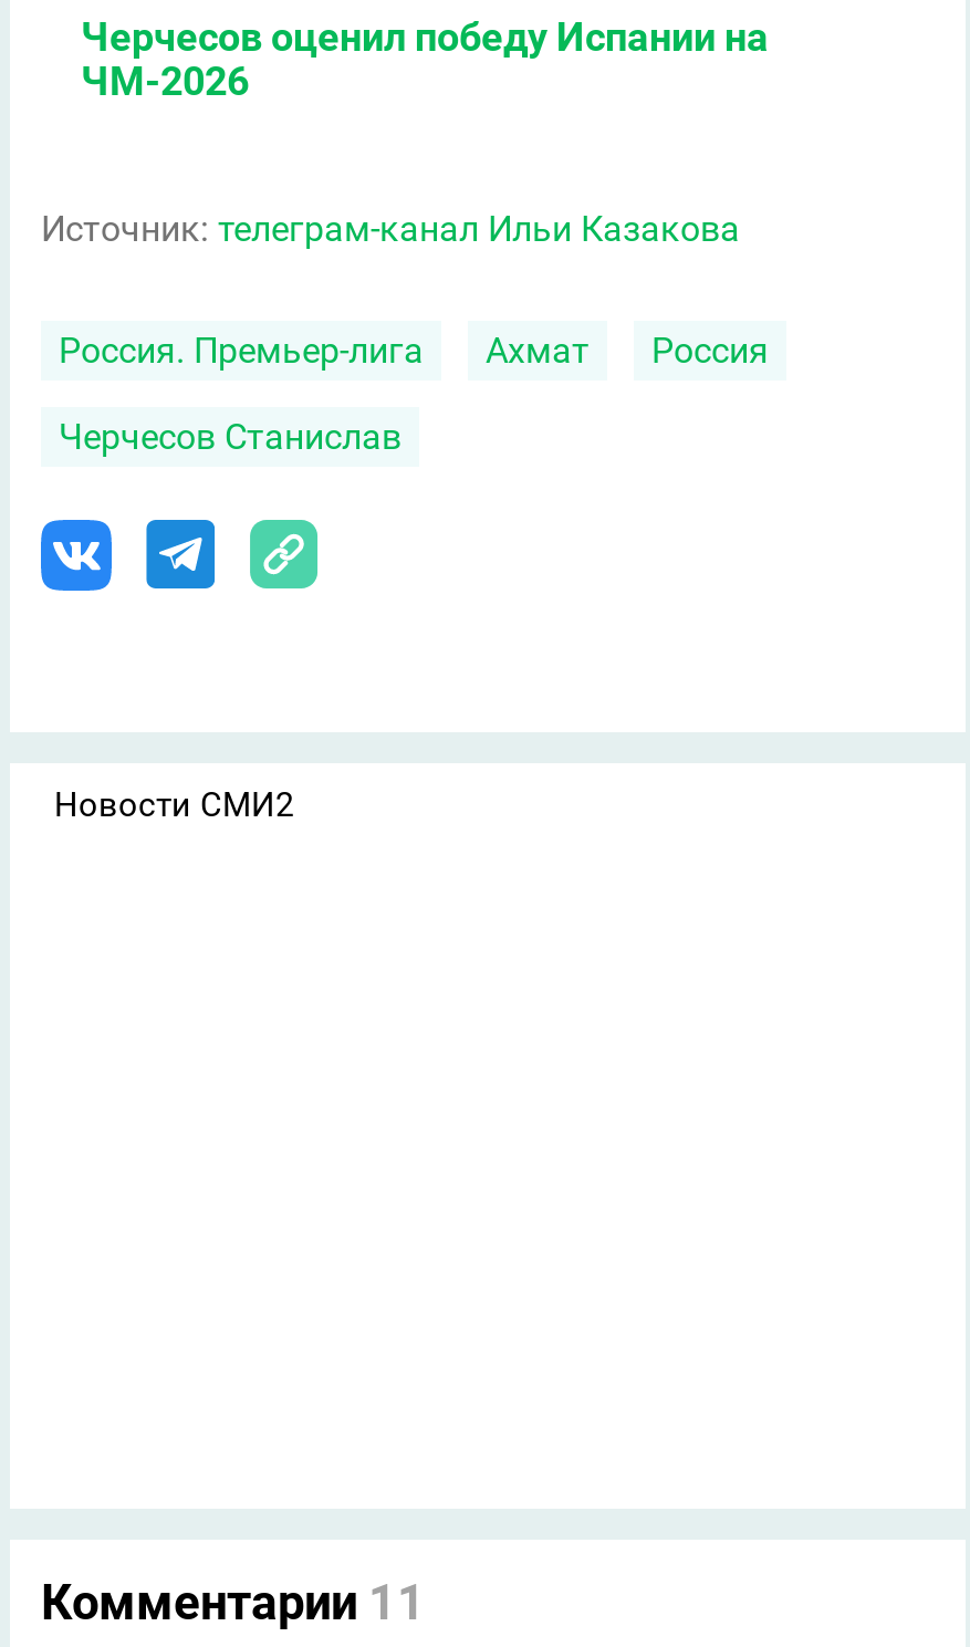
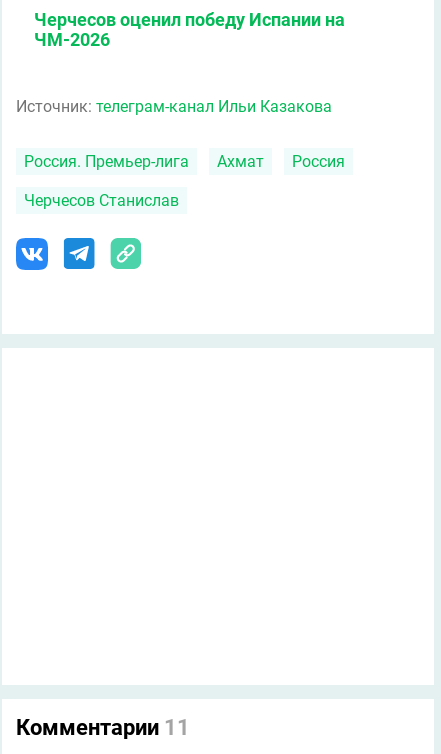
- Новости СМИ2
